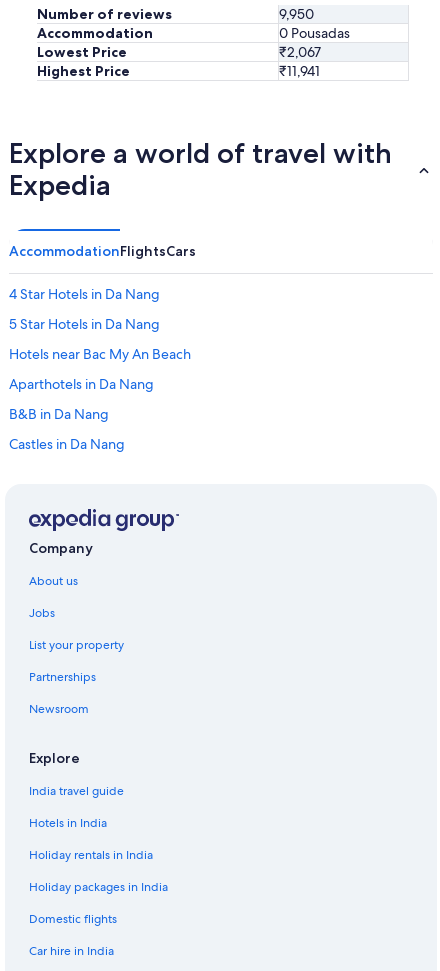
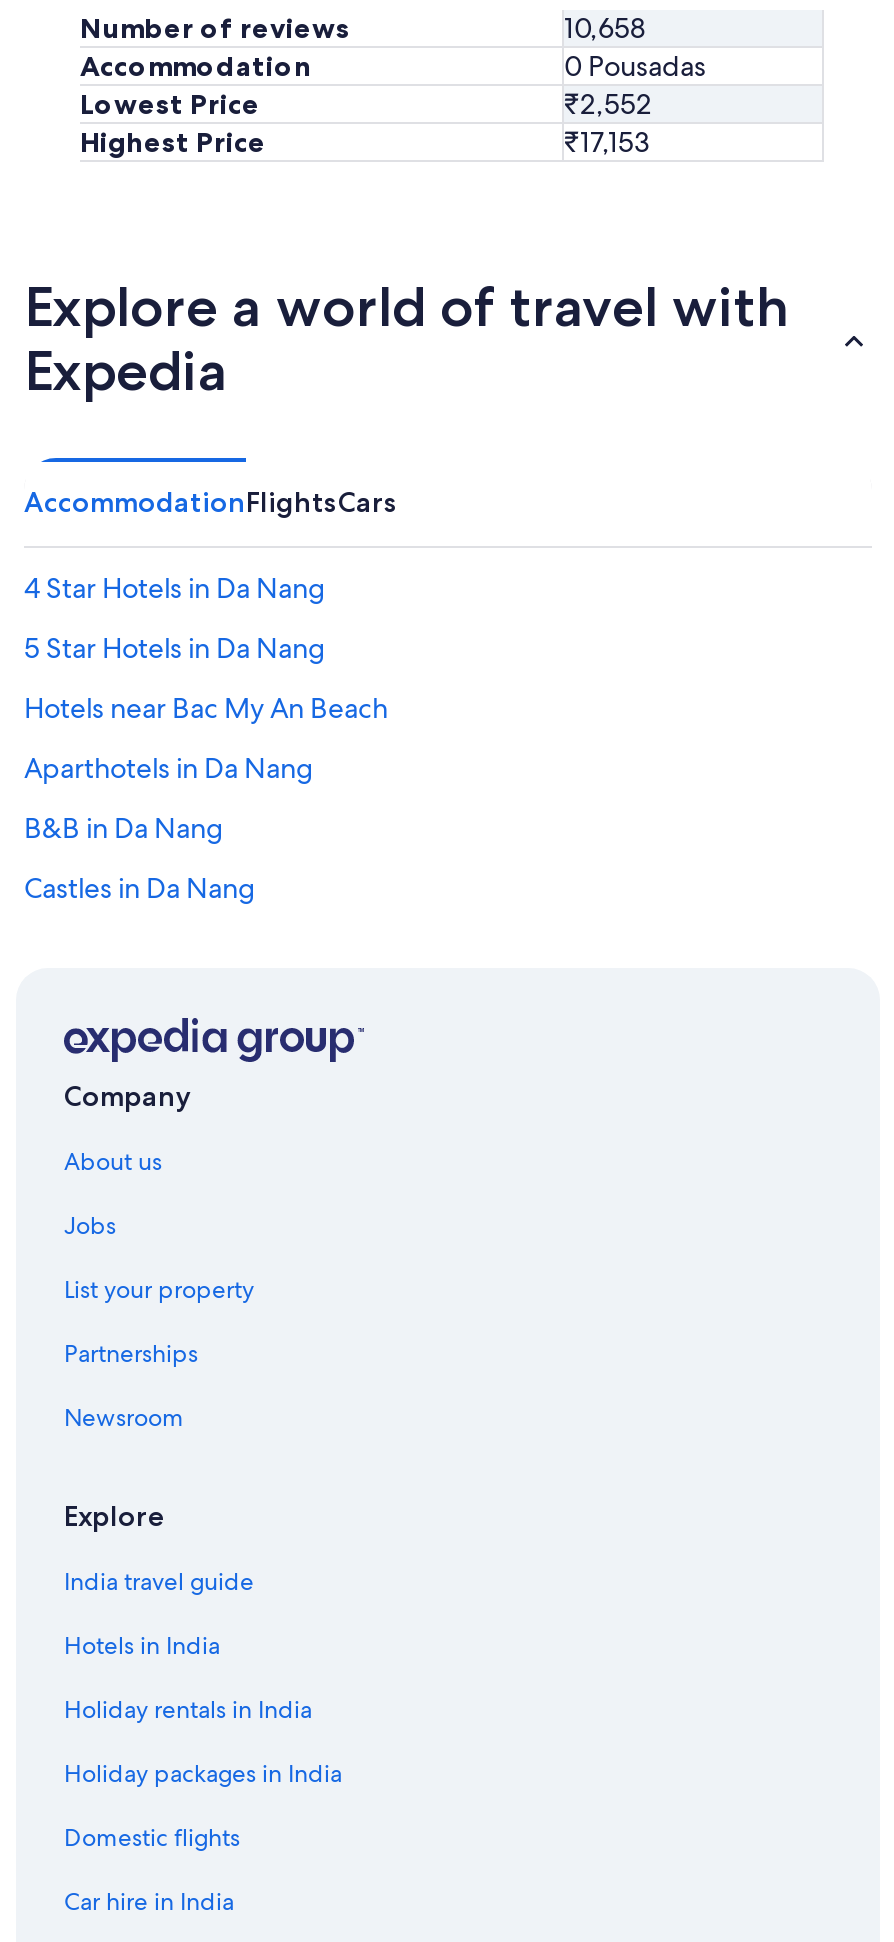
- 9,950
+ 10,658

- ₹2,067
+ ₹2,552

- ₹11,941
+ ₹17,153
